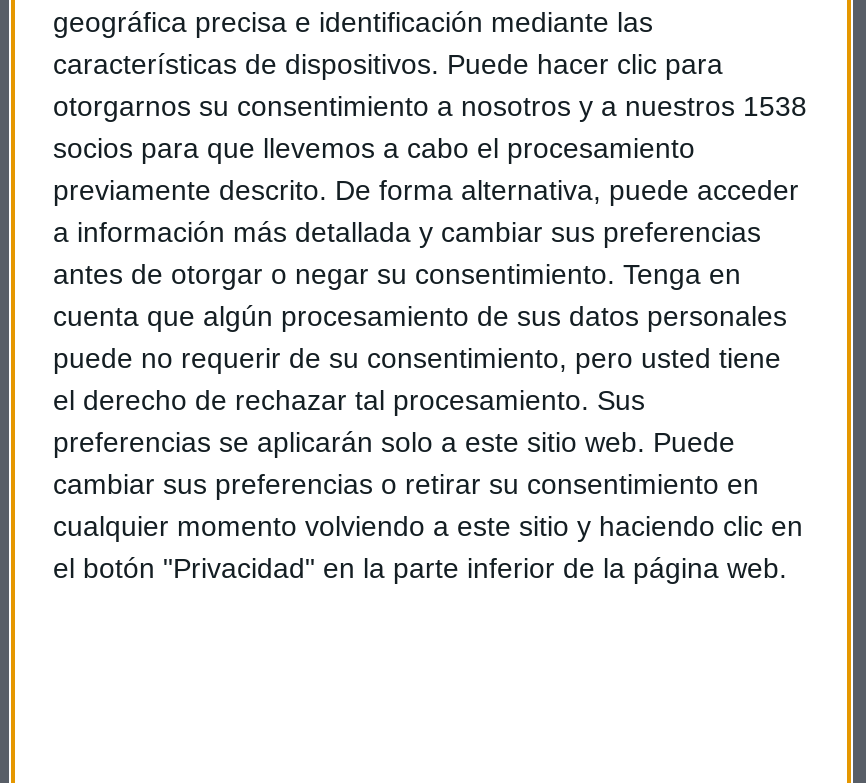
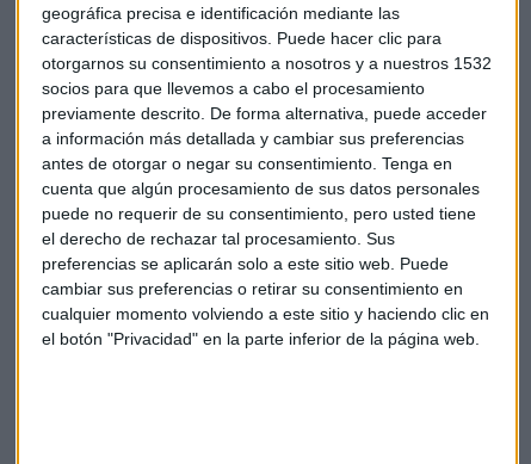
- otorgarnos su consentimiento a nosotros y a nuestros 1538
+ otorgarnos su consentimiento a nosotros y a nuestros 1532
